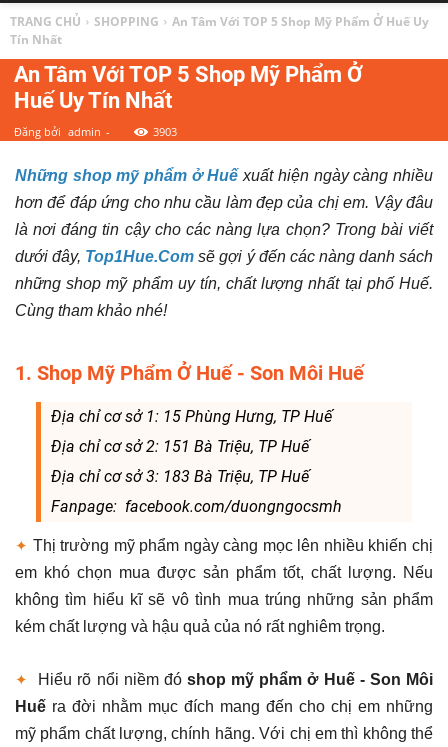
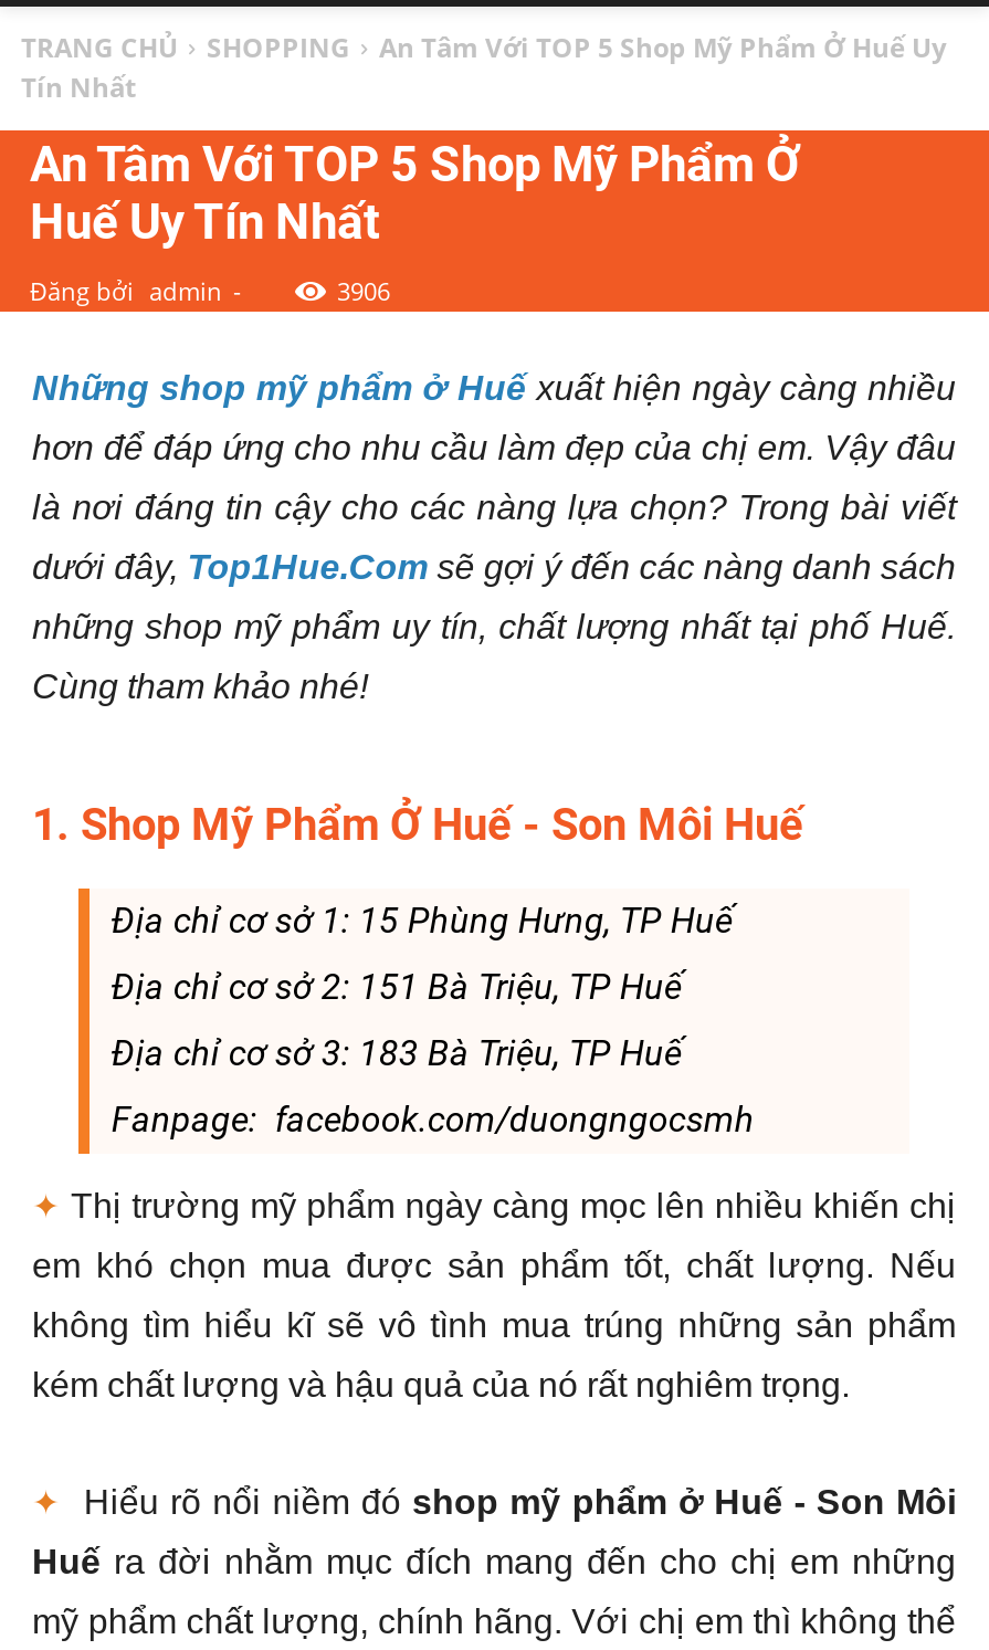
- 3903
+ 3906
